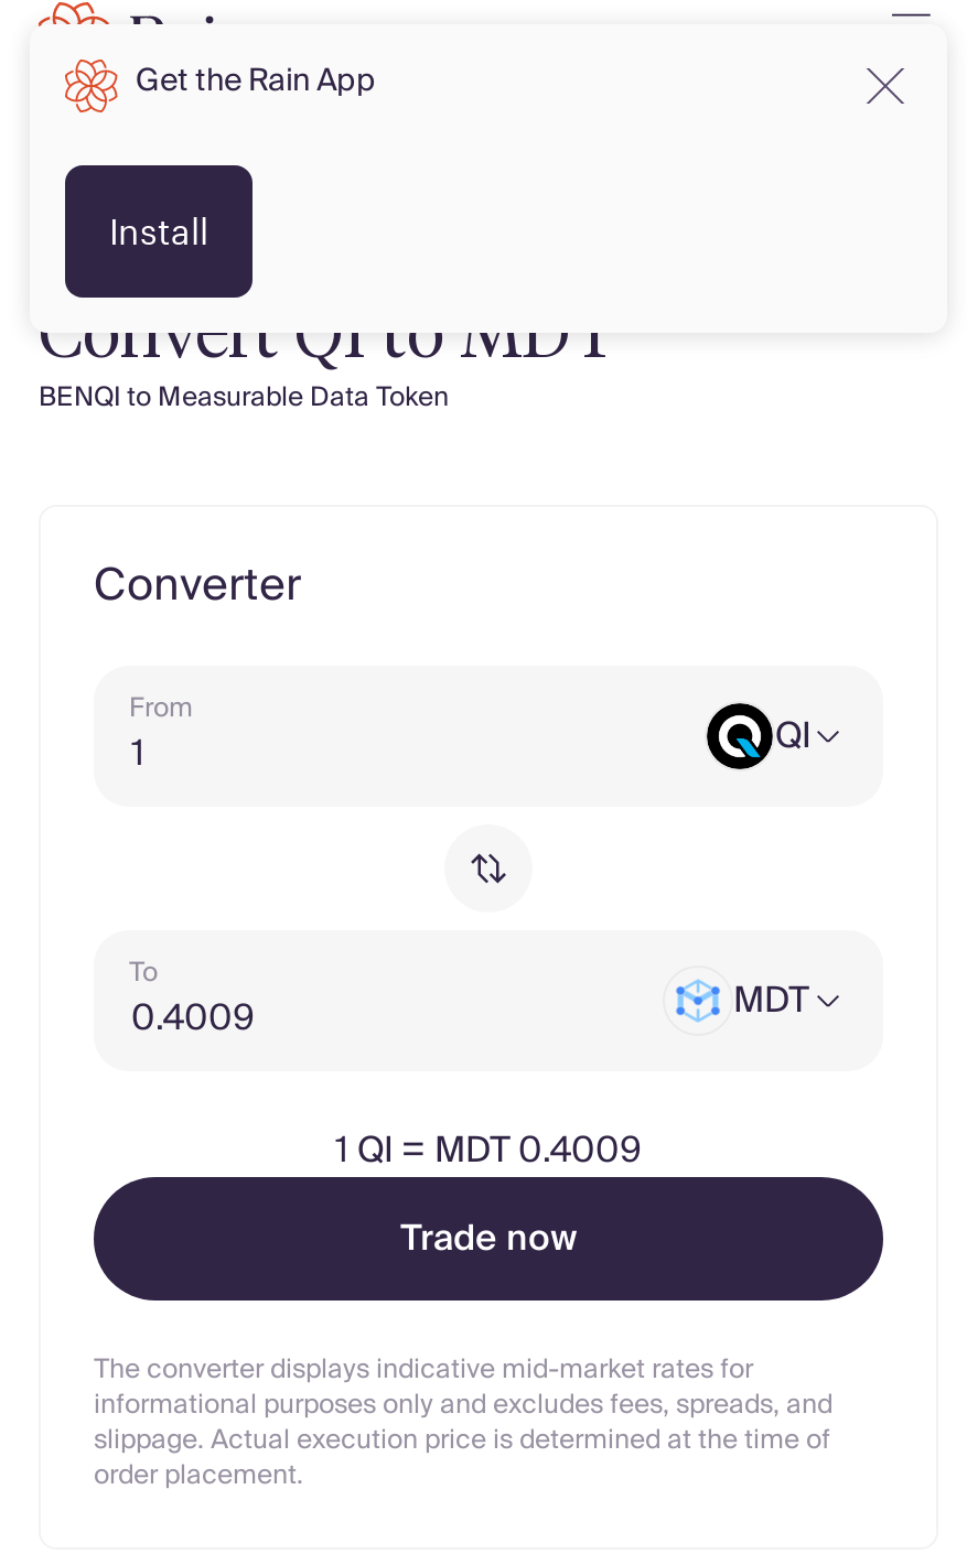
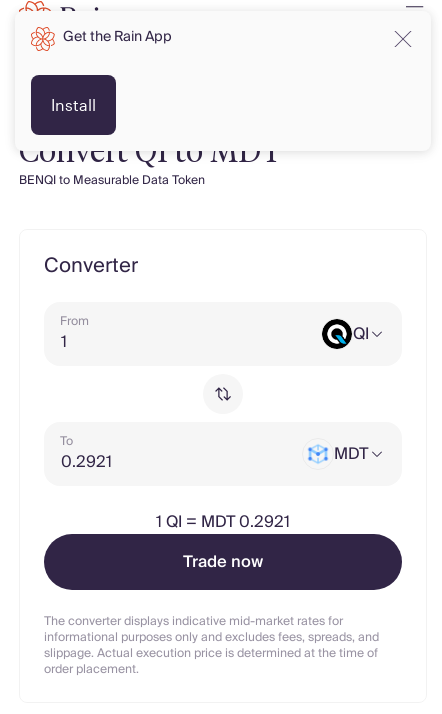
- 1 QI = MDT 0.4009
+ 1 QI = MDT 0.2921
